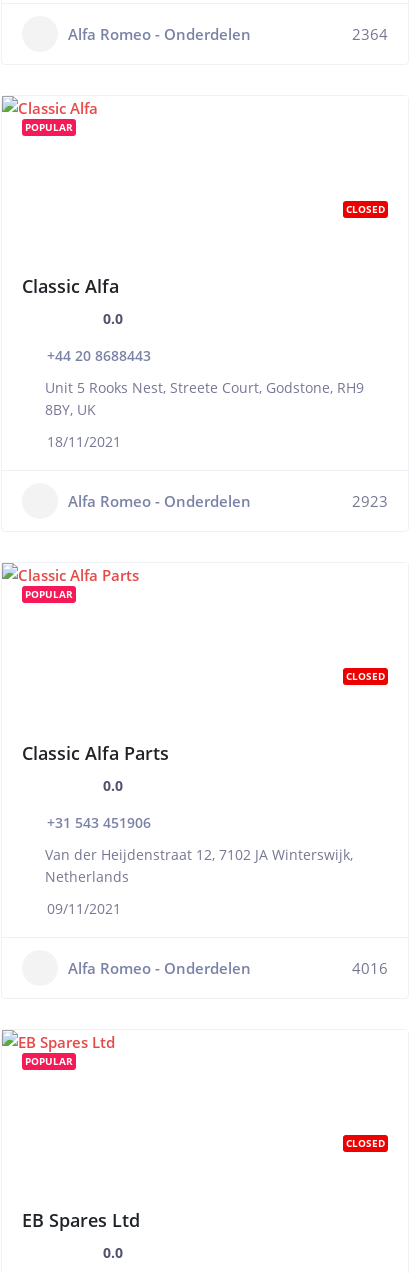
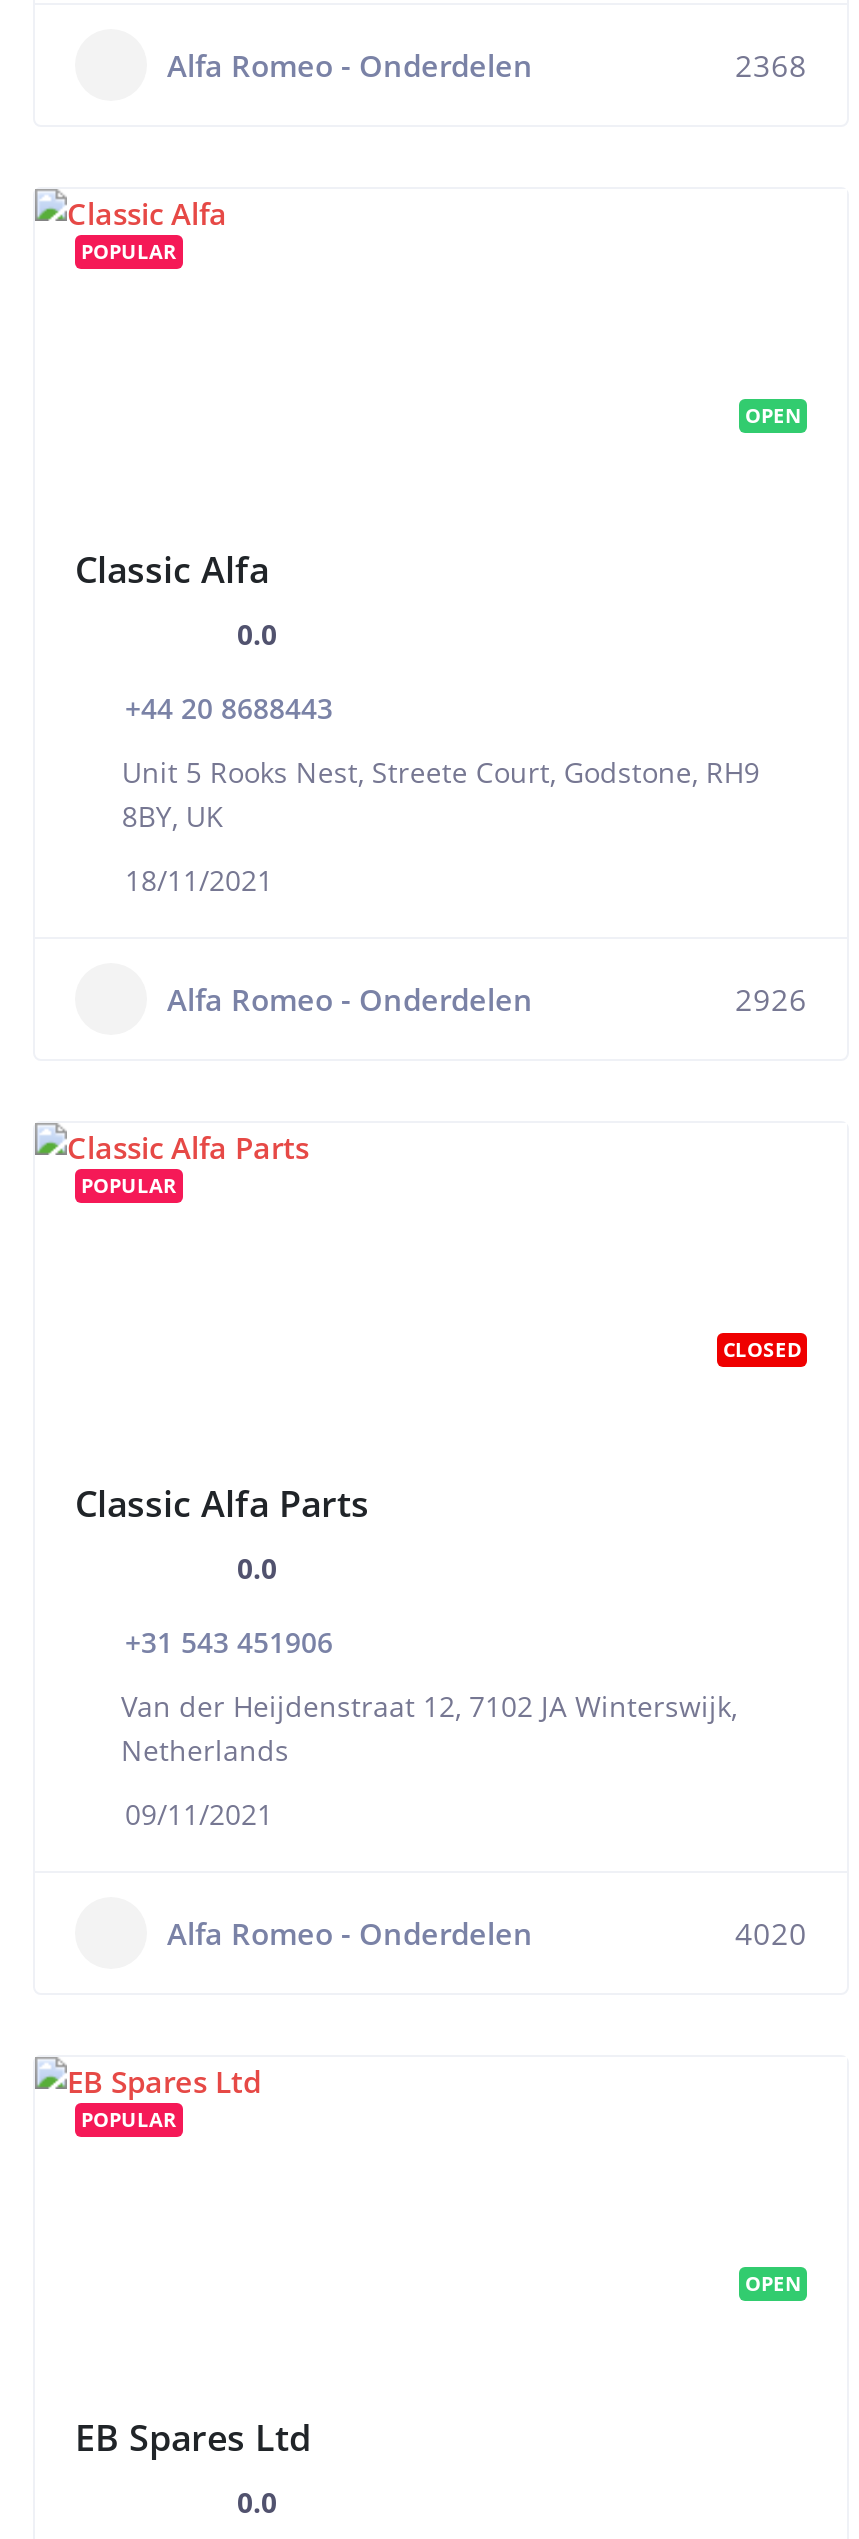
- 2364
+ 2368

- CLOSED
+ OPEN

- 2923
+ 2926

- 4016
+ 4020

- CLOSED
+ OPEN
